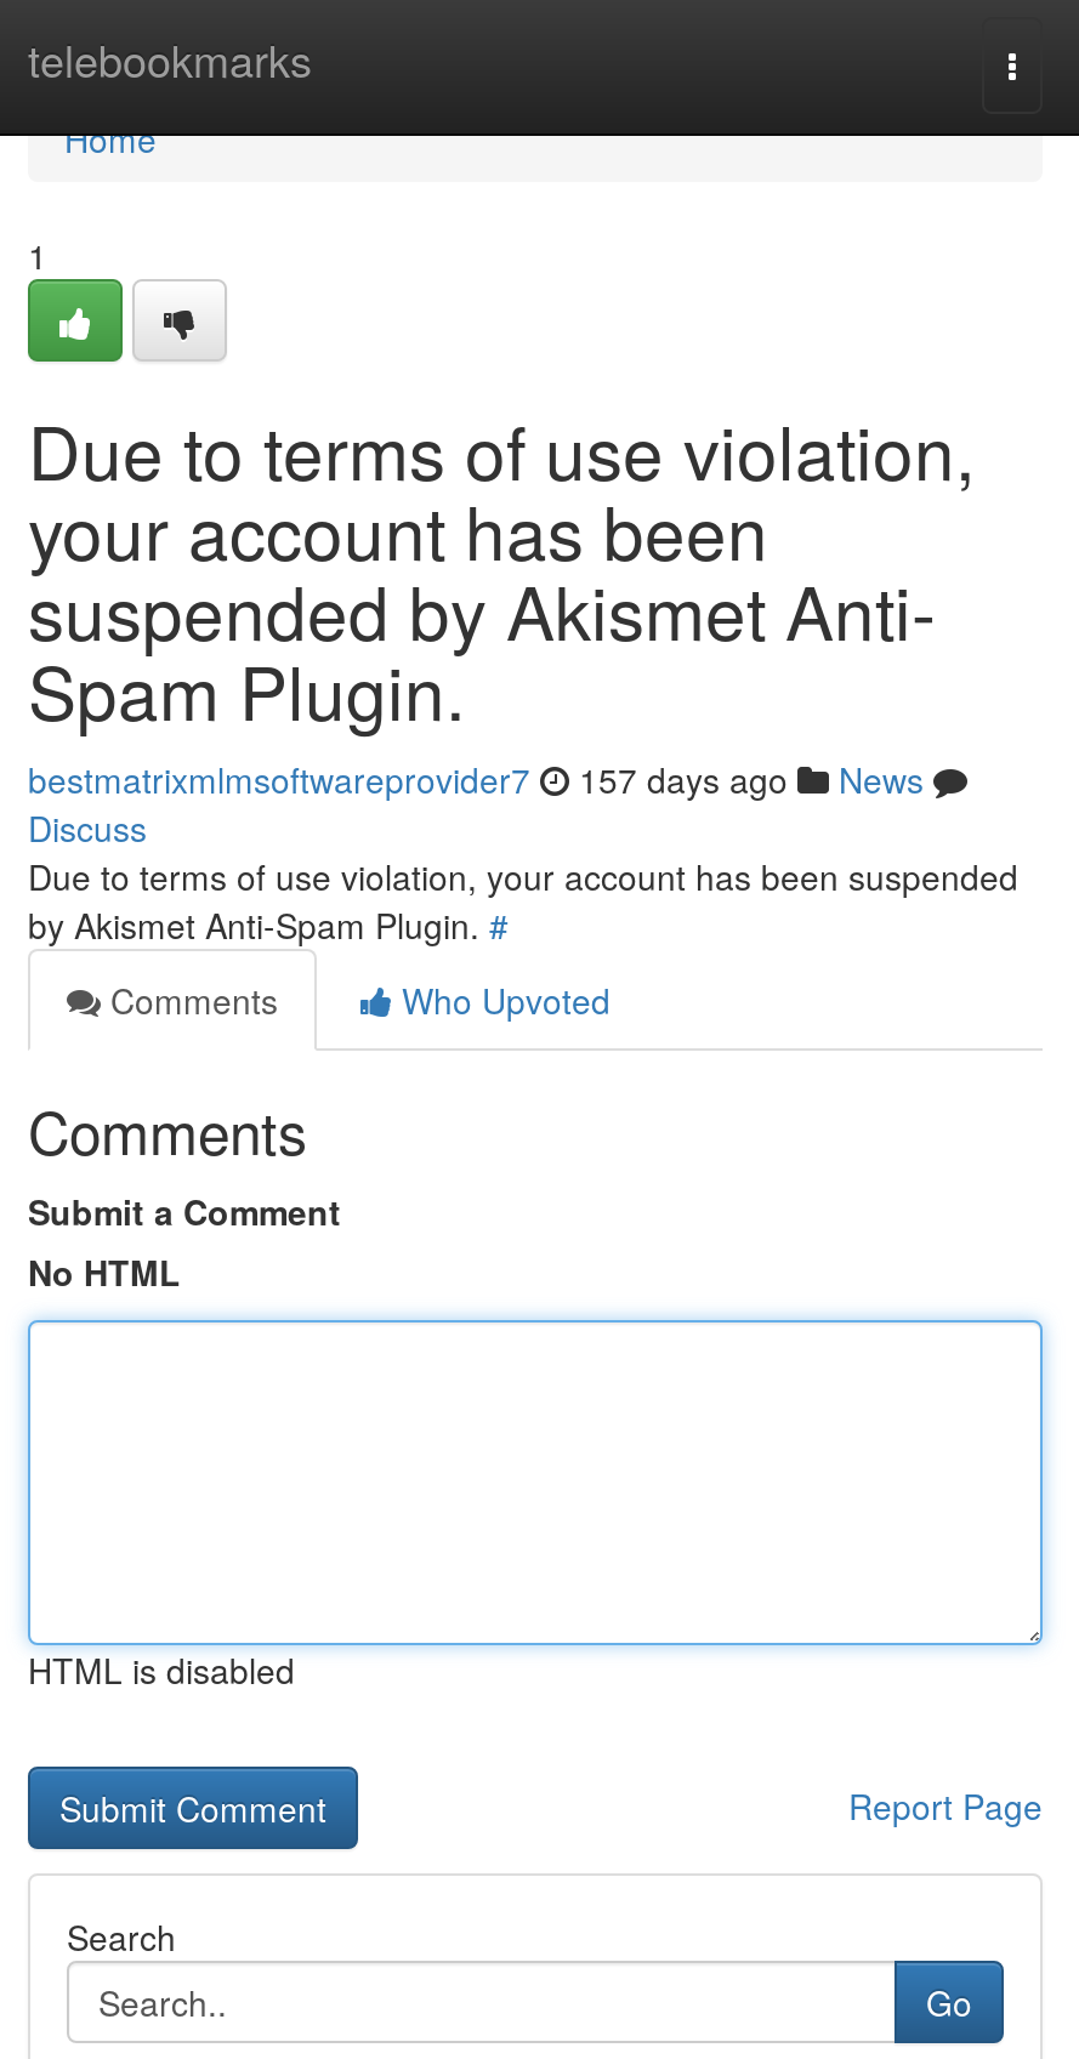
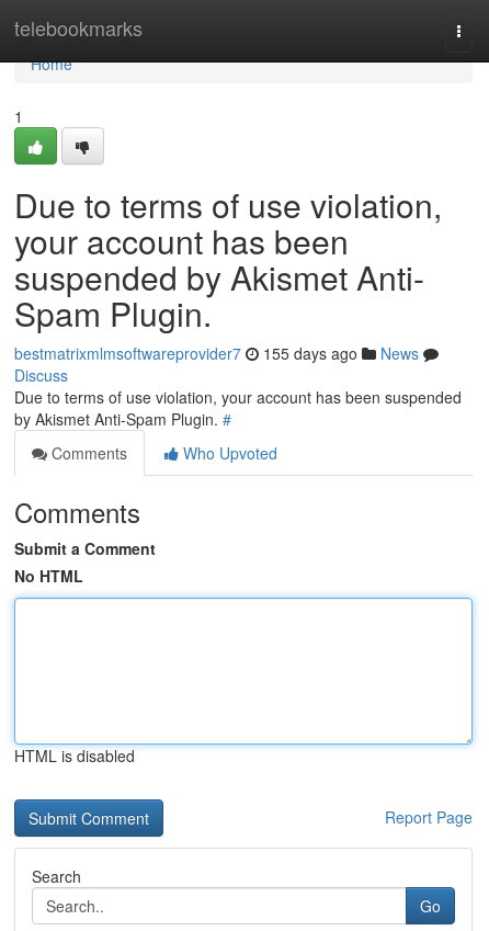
- bestmatrixmlmsoftwareprovider7 157 days ago News
+ bestmatrixmlmsoftwareprovider7 155 days ago News
